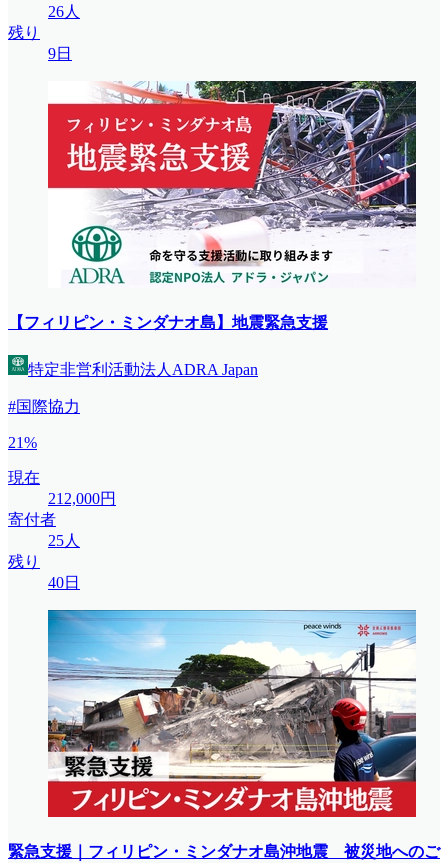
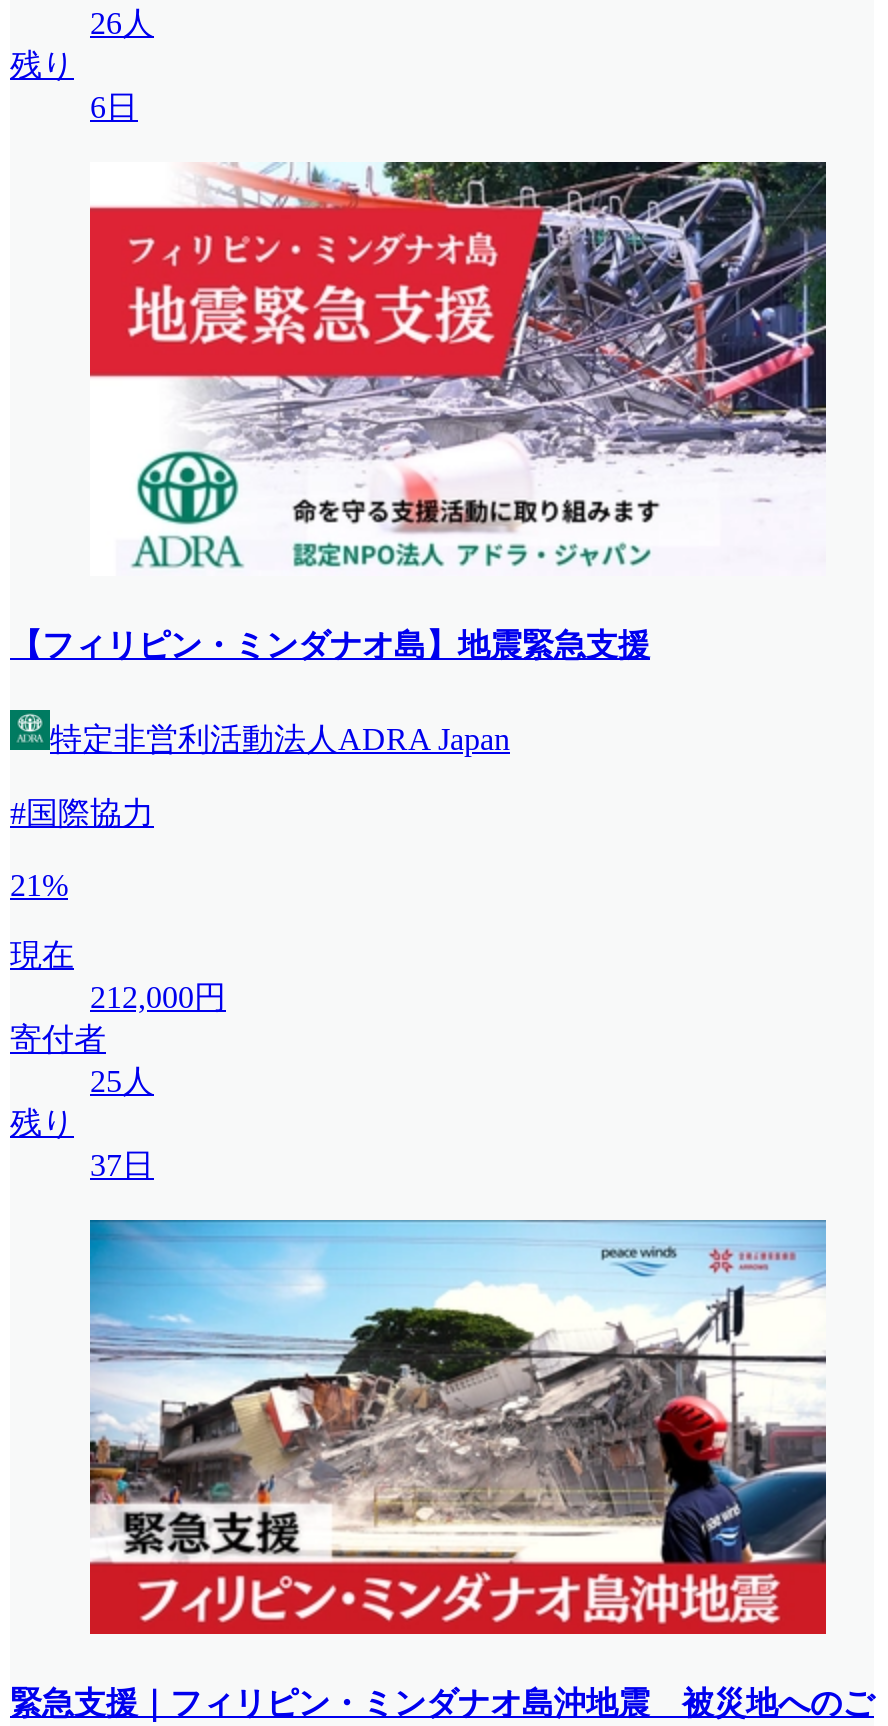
- 9日
+ 6日

- 40日
+ 37日
